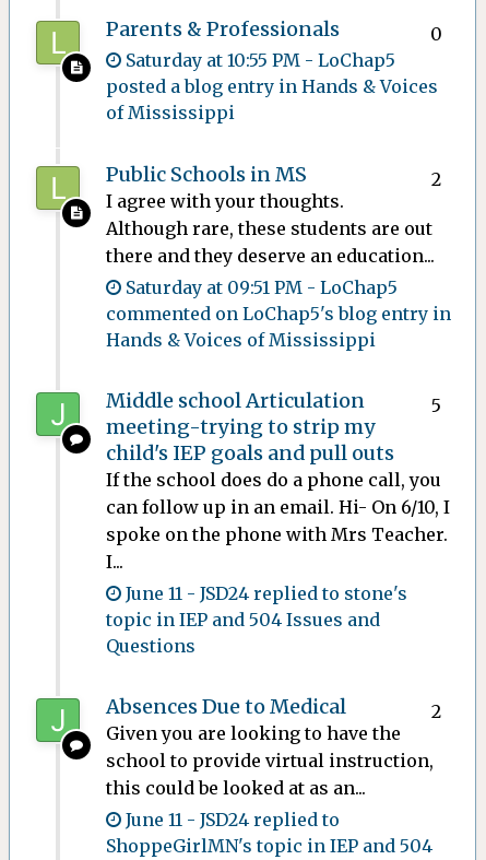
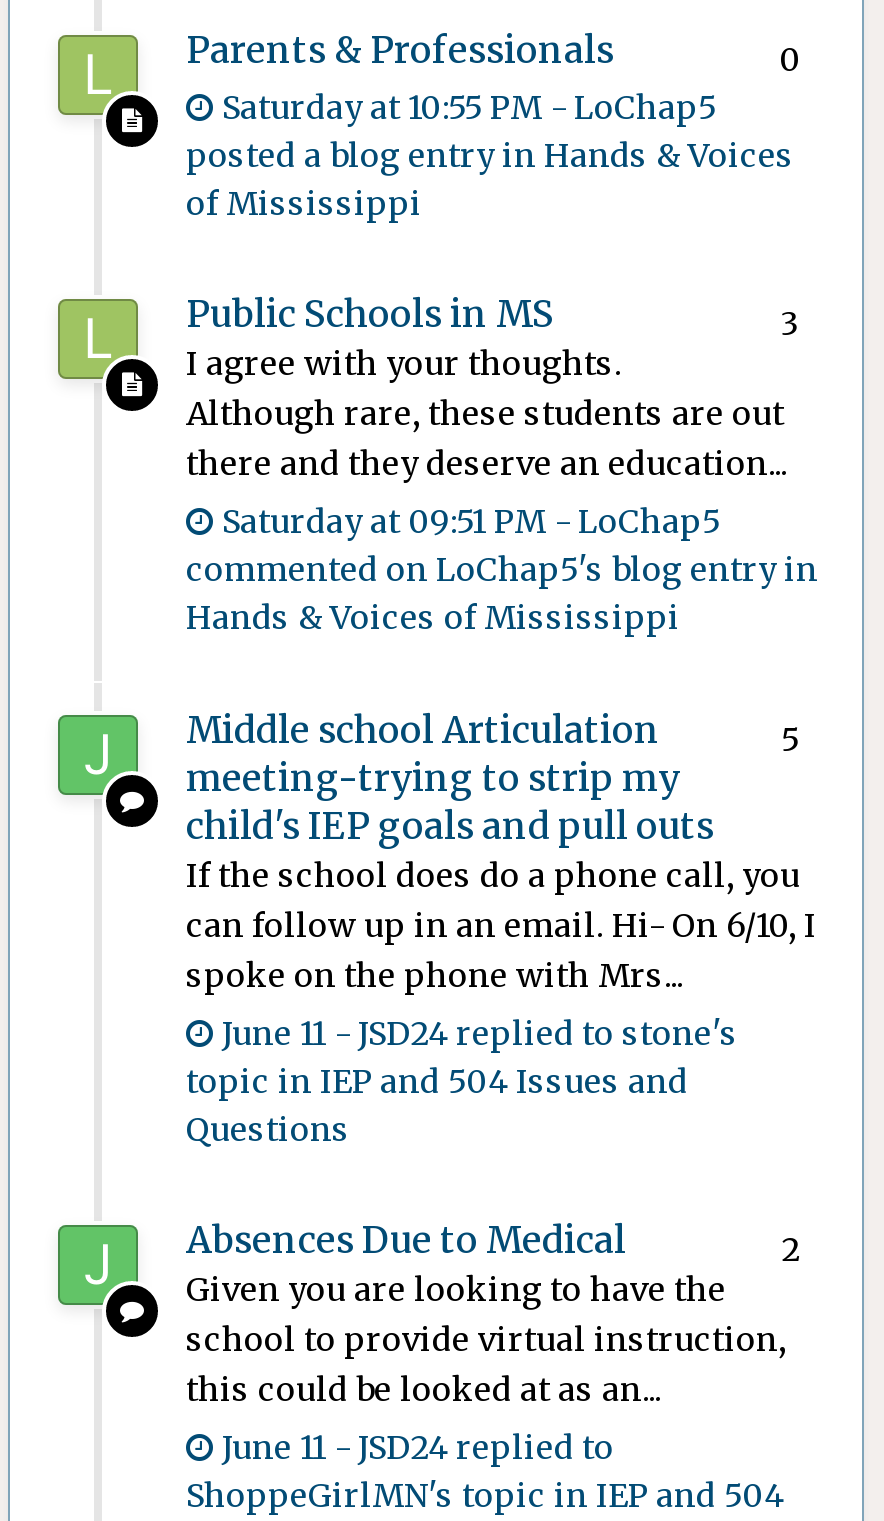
- 2
+ 3

- spoke on the phone with Mrs Teacher.
- I...
+ spoke on the phone with Mrs...
